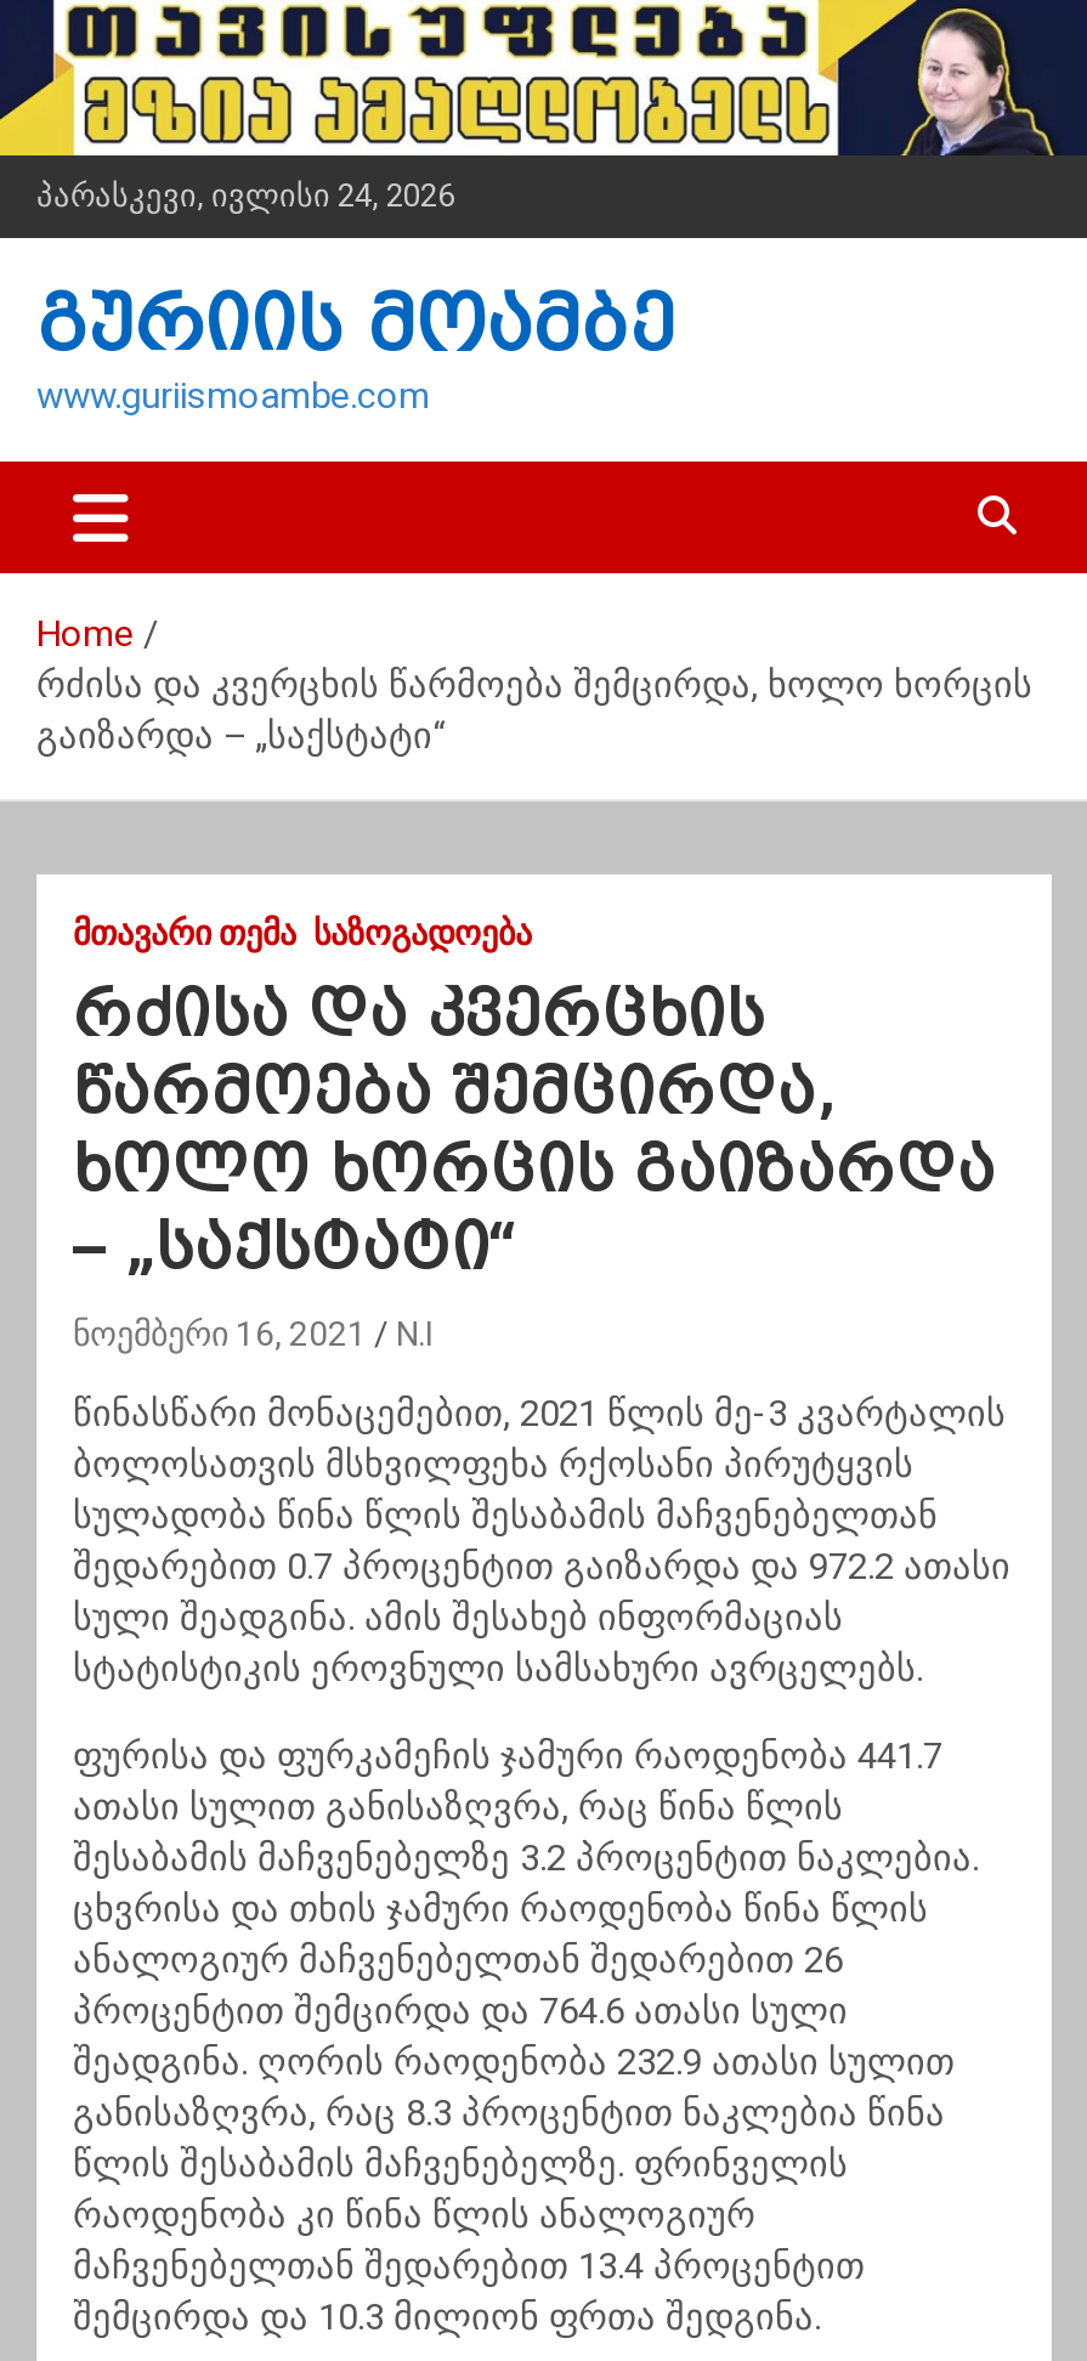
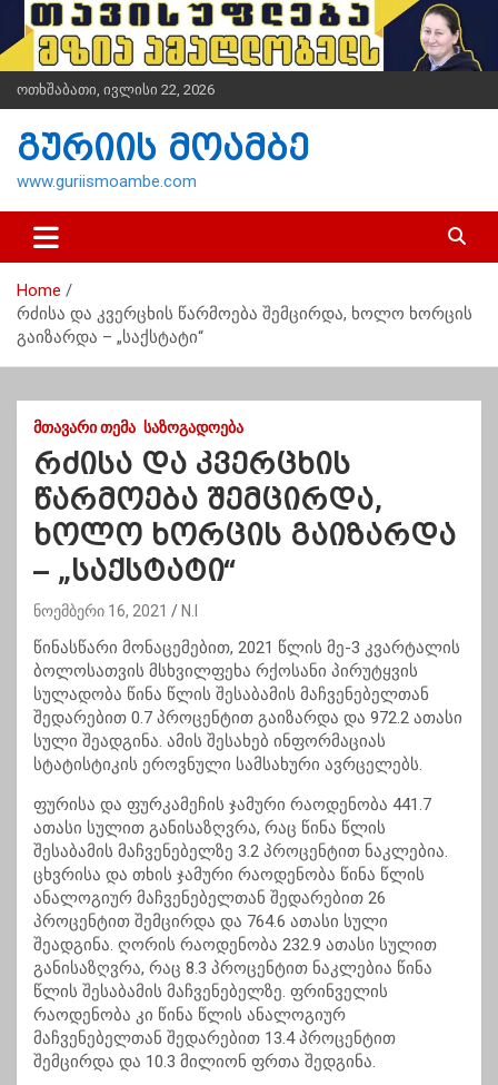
- პარასკევი, ივლისი 24, 2026
+ ოთხშაბათი, ივლისი 22, 2026
